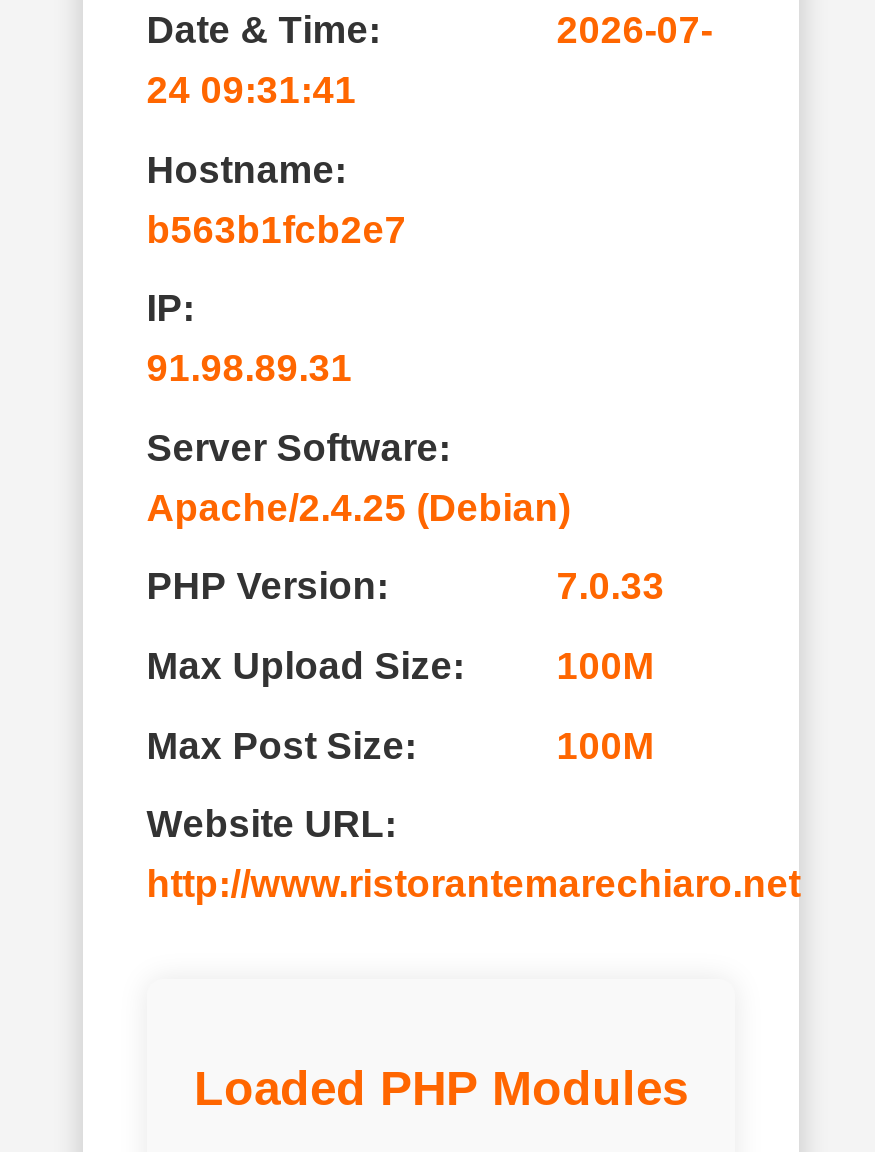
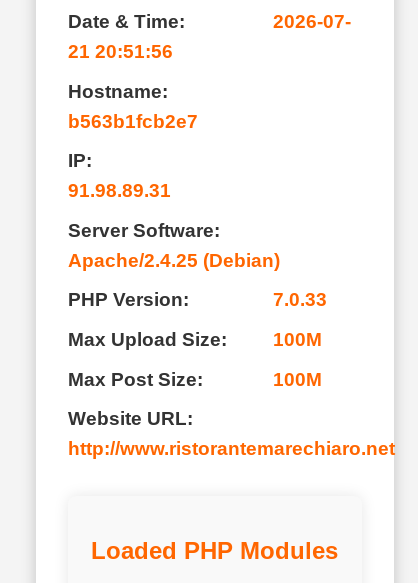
- 24 09:31:41
+ 21 20:51:56
